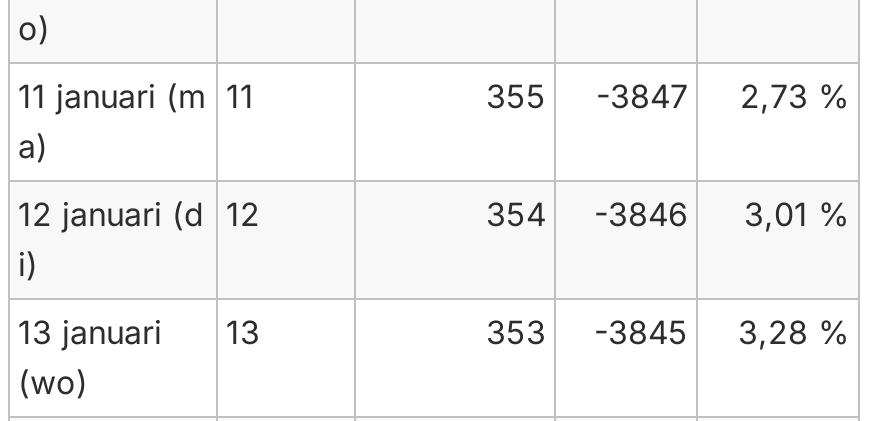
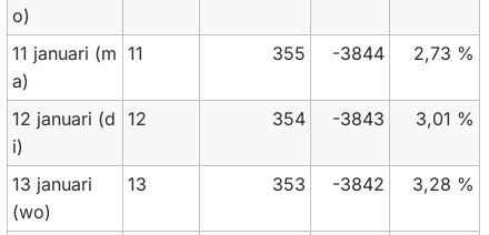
- 355 -3847 2,73 %
+ 355 -3844 2,73 %

- 354 -3846 3,01 %
+ 354 -3843 3,01 %

- 353 -3845 3,28 %
+ 353 -3842 3,28 %
